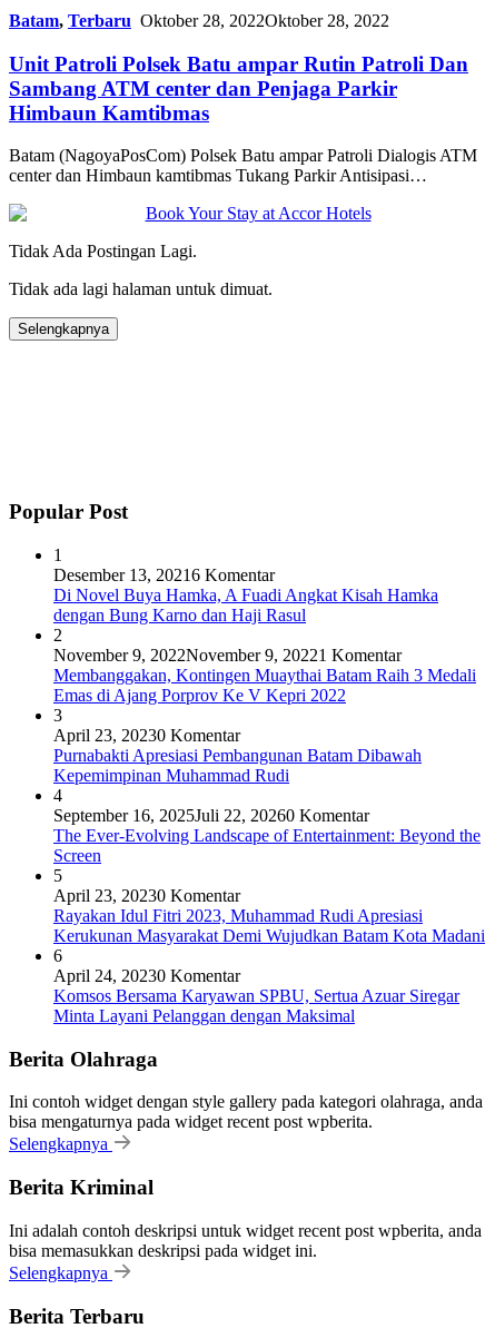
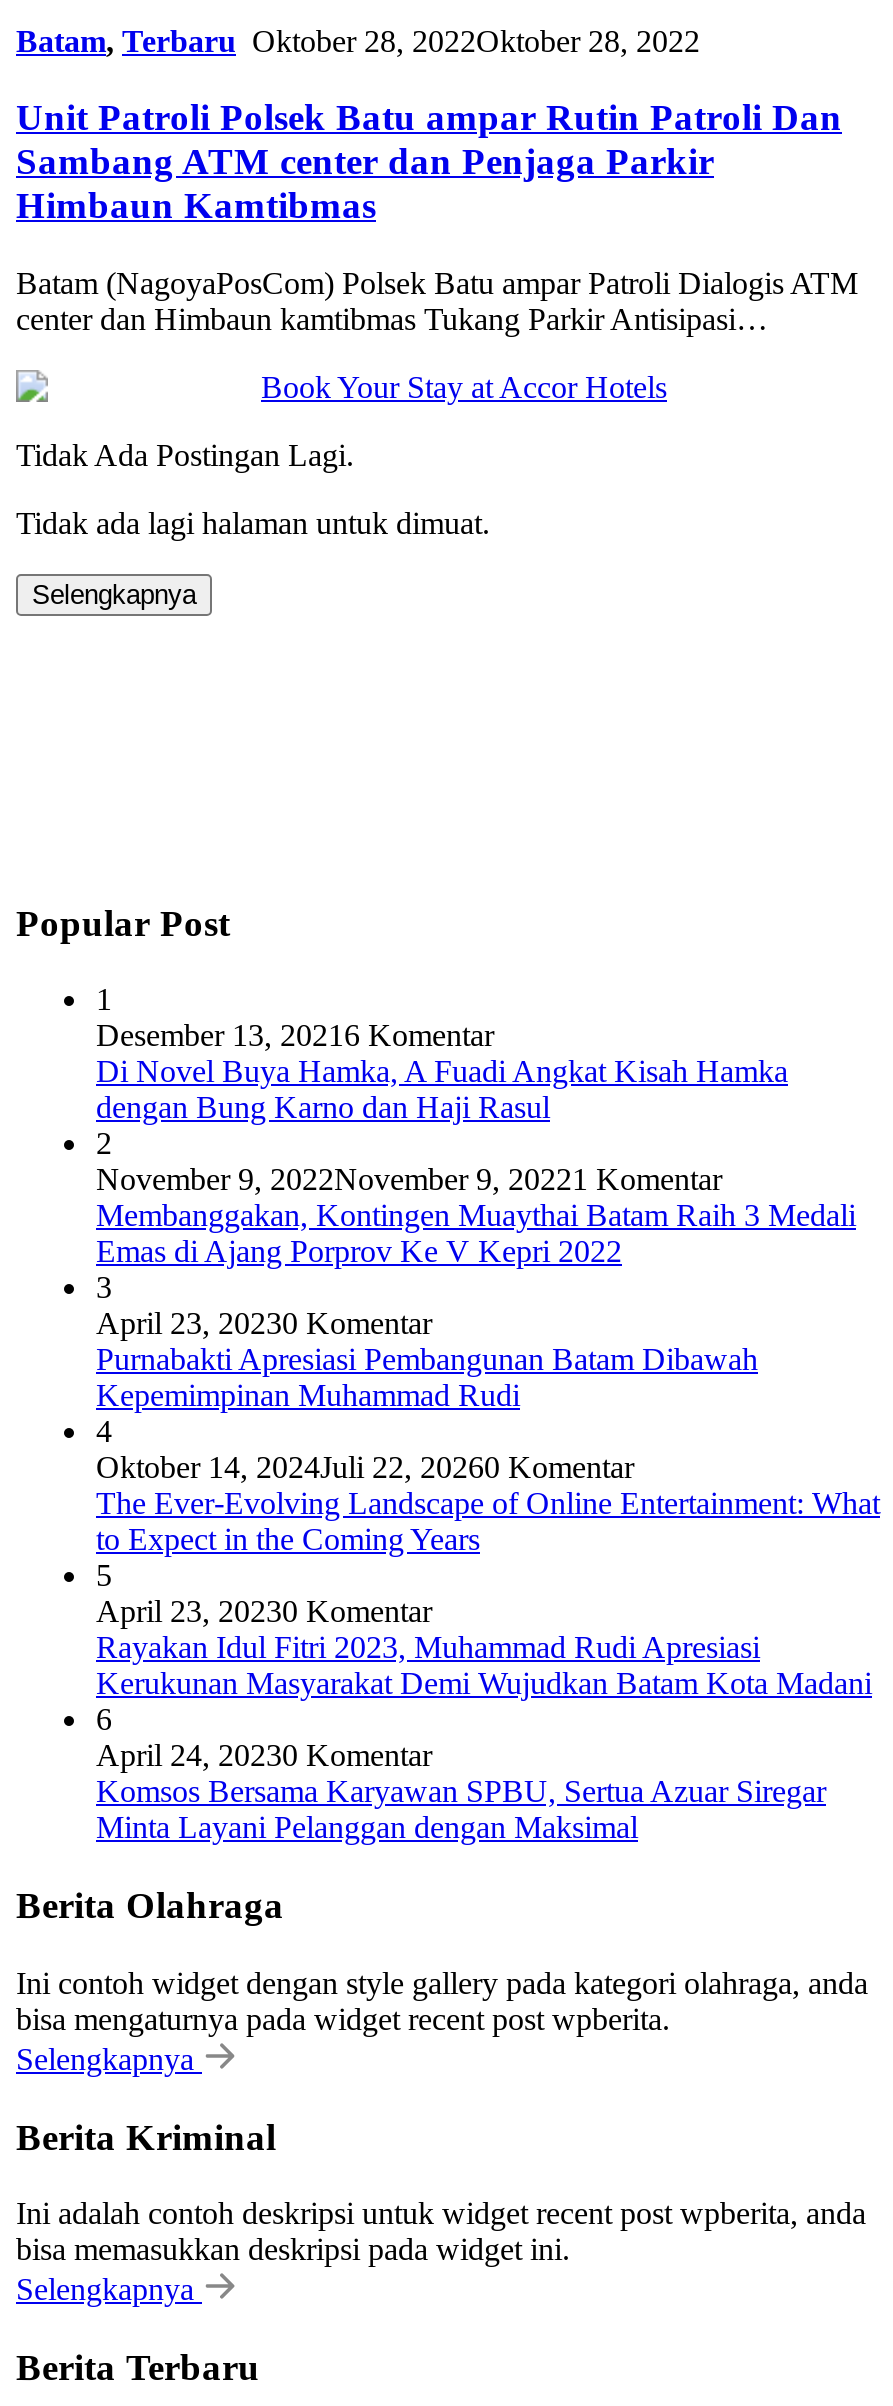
- September 16, 2025Juli 22, 20260 Komentar
- The Ever-Evolving Landscape of Entertainment: Beyond the
- Screen
+ Oktober 14, 2024Juli 22, 20260 Komentar
+ The Ever-Evolving Landscape of Online Entertainment: What
+ to Expect in the Coming Years
